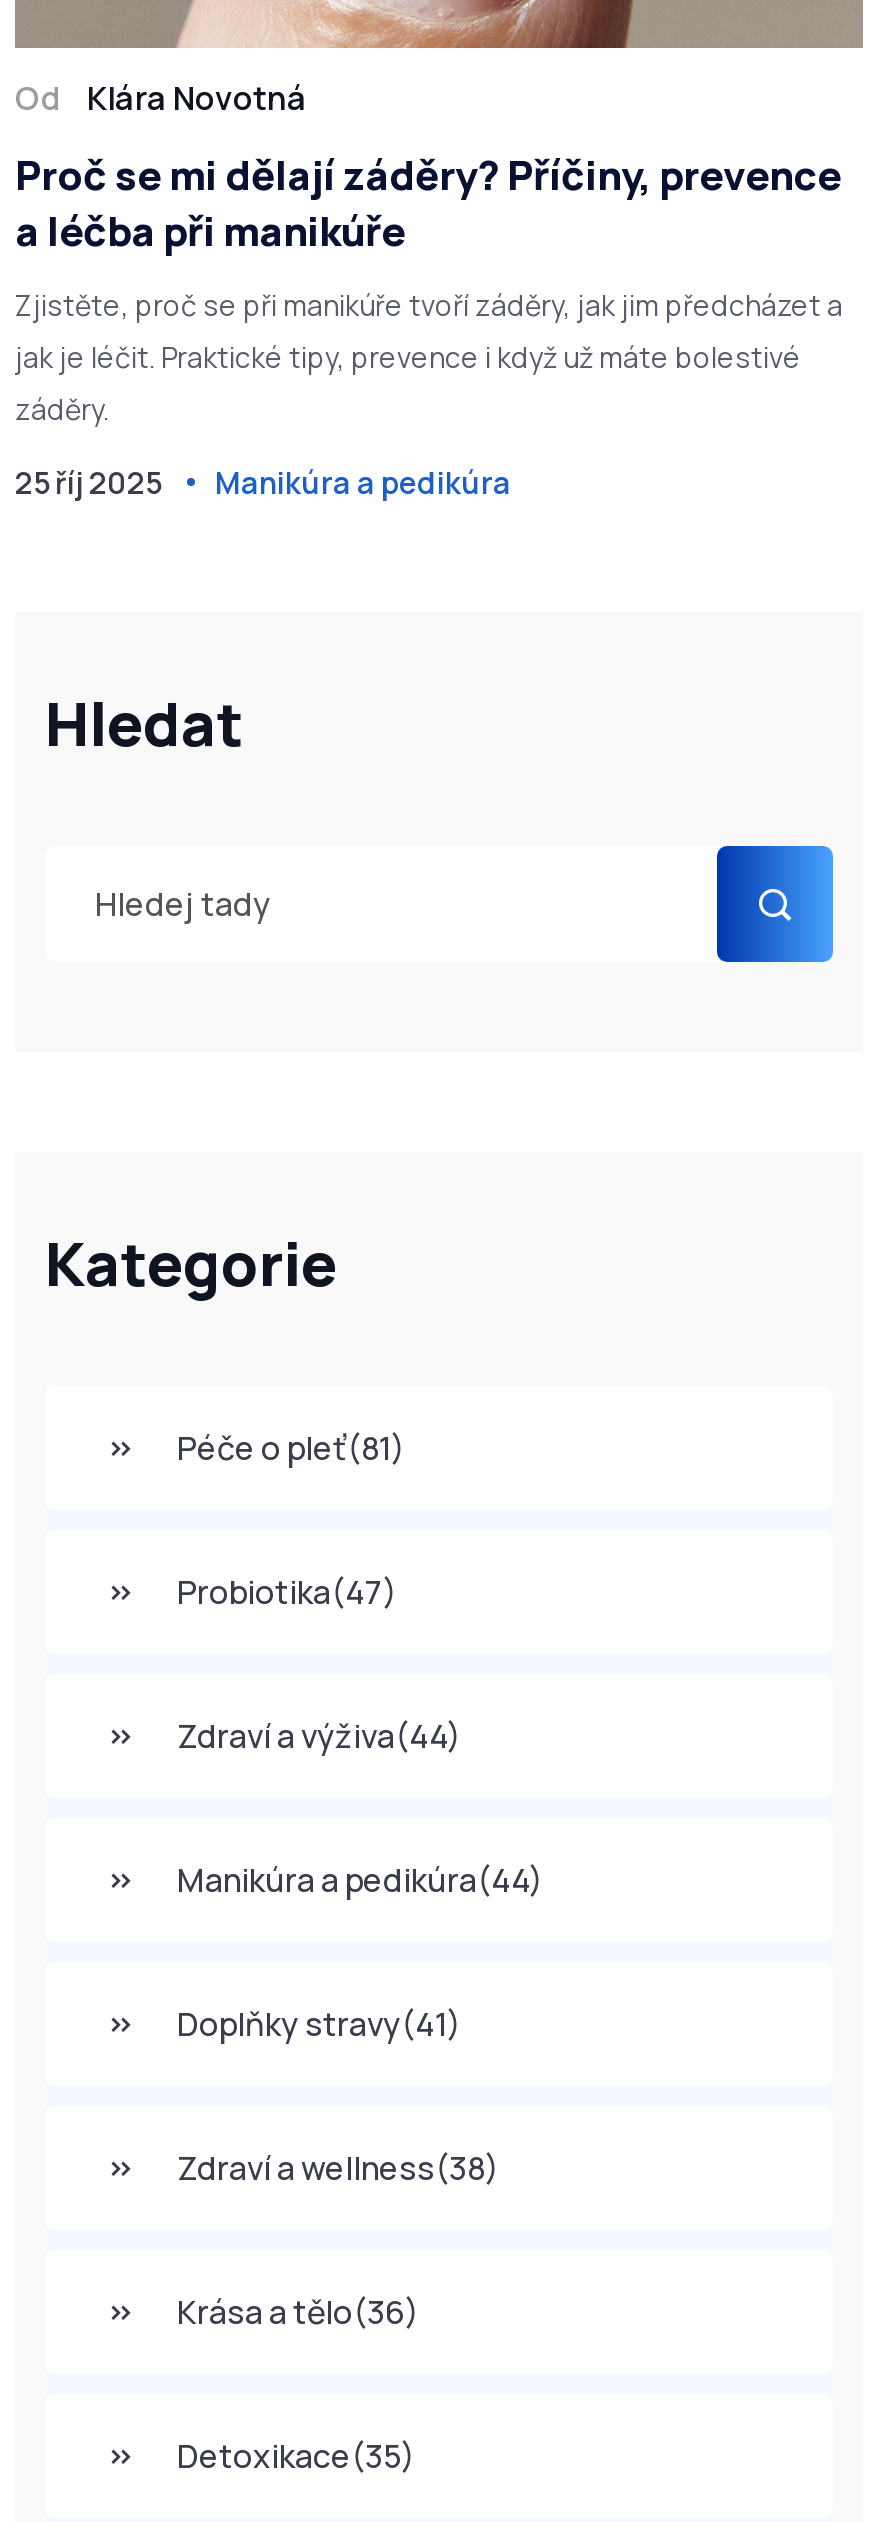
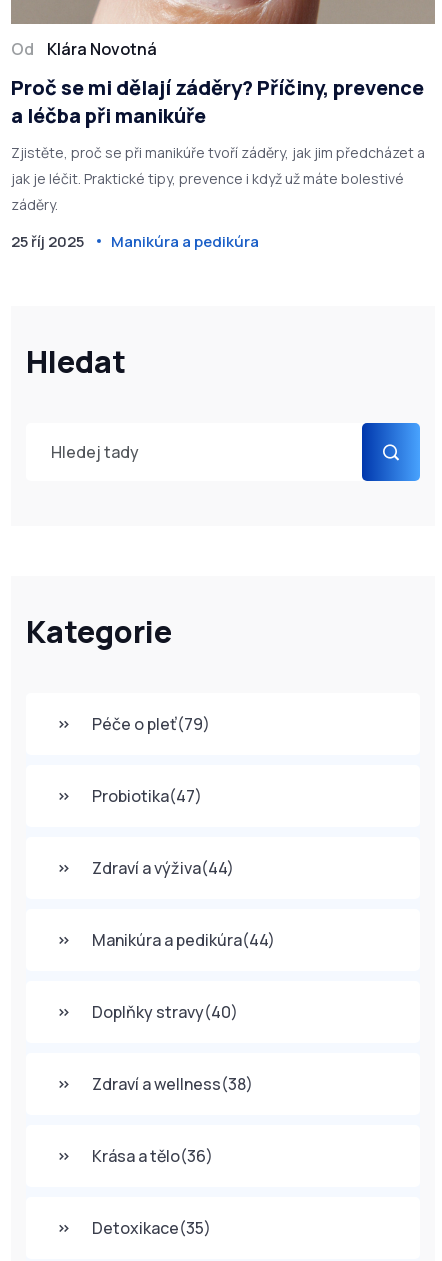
- Péče o pleť(81)
+ Péče o pleť(79)

- Doplňky stravy(41)
+ Doplňky stravy(40)
